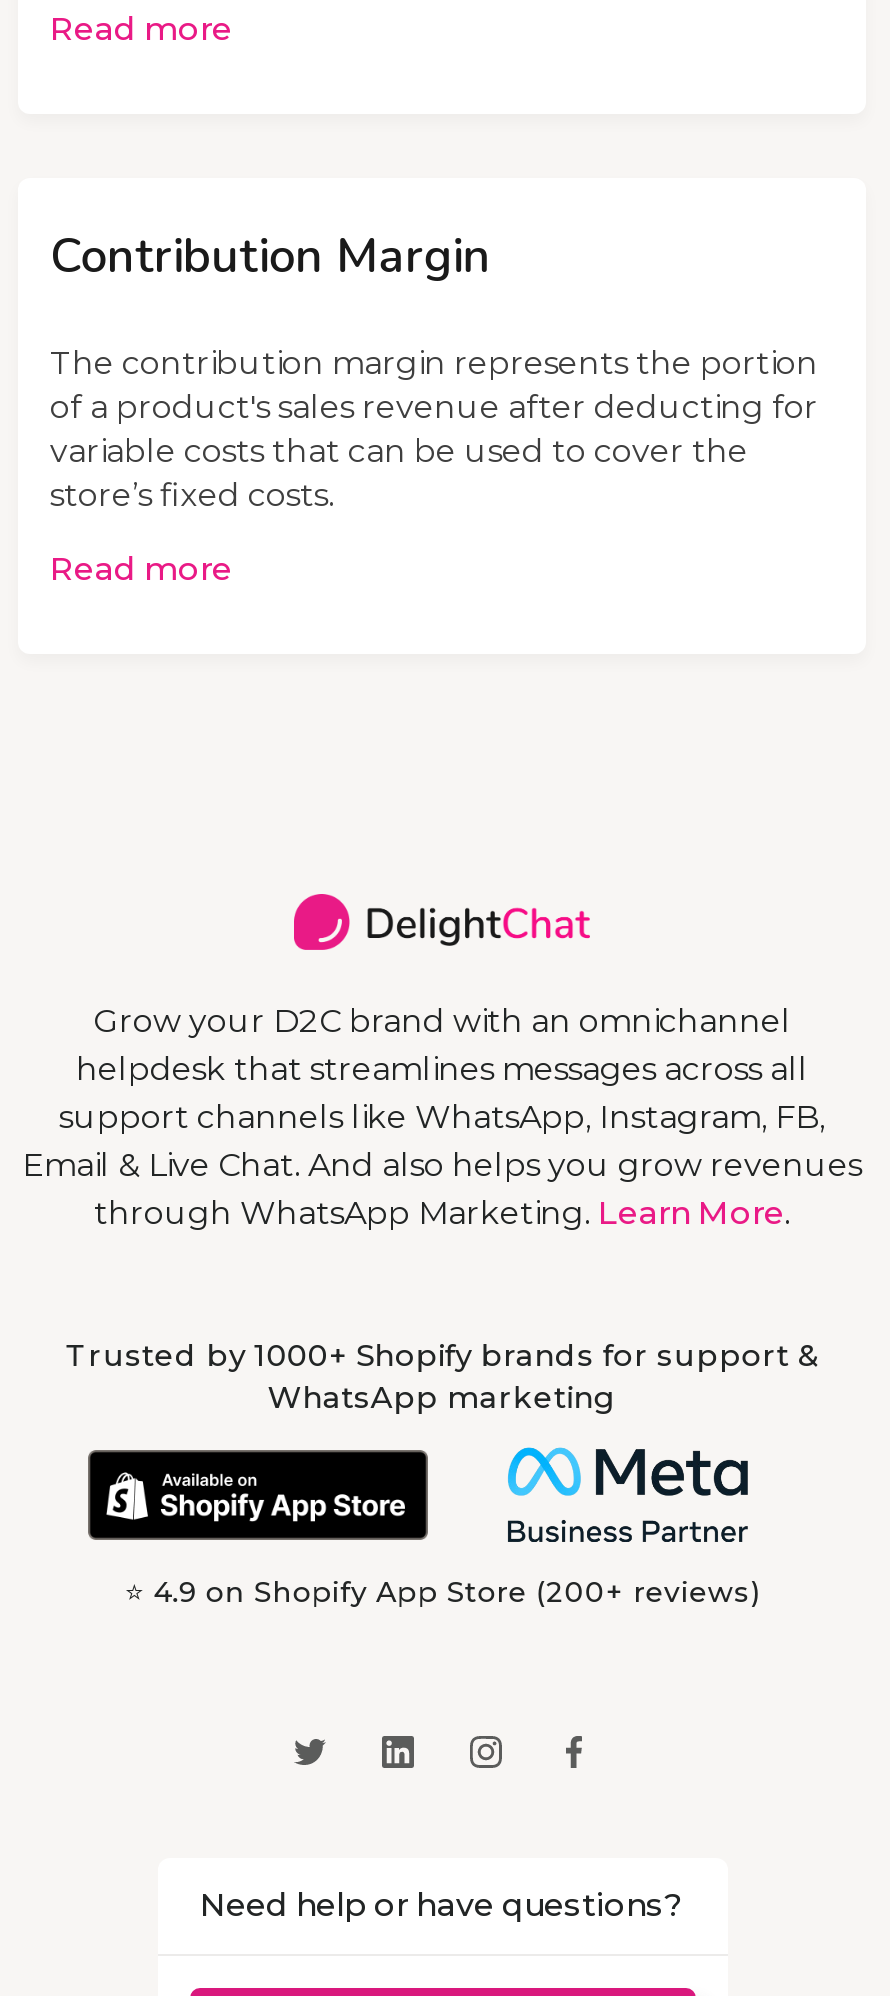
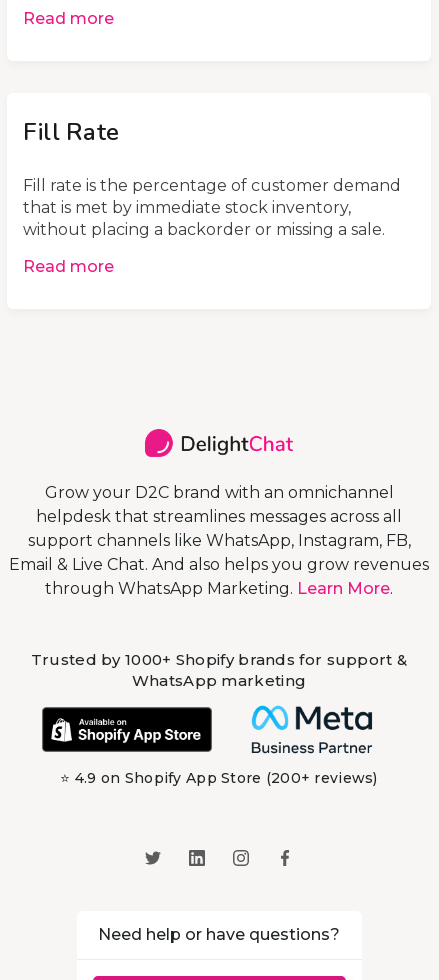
- Contribution Margin
+ Fill Rate

- The contribution margin represents the portion
- of a product's sales revenue after deducting for
- variable costs that can be used to cover the
- store’s fixed costs.
+ Fill rate is the percentage of customer demand
+ that is met by immediate stock inventory,
+ without placing a backorder or missing a sale.
